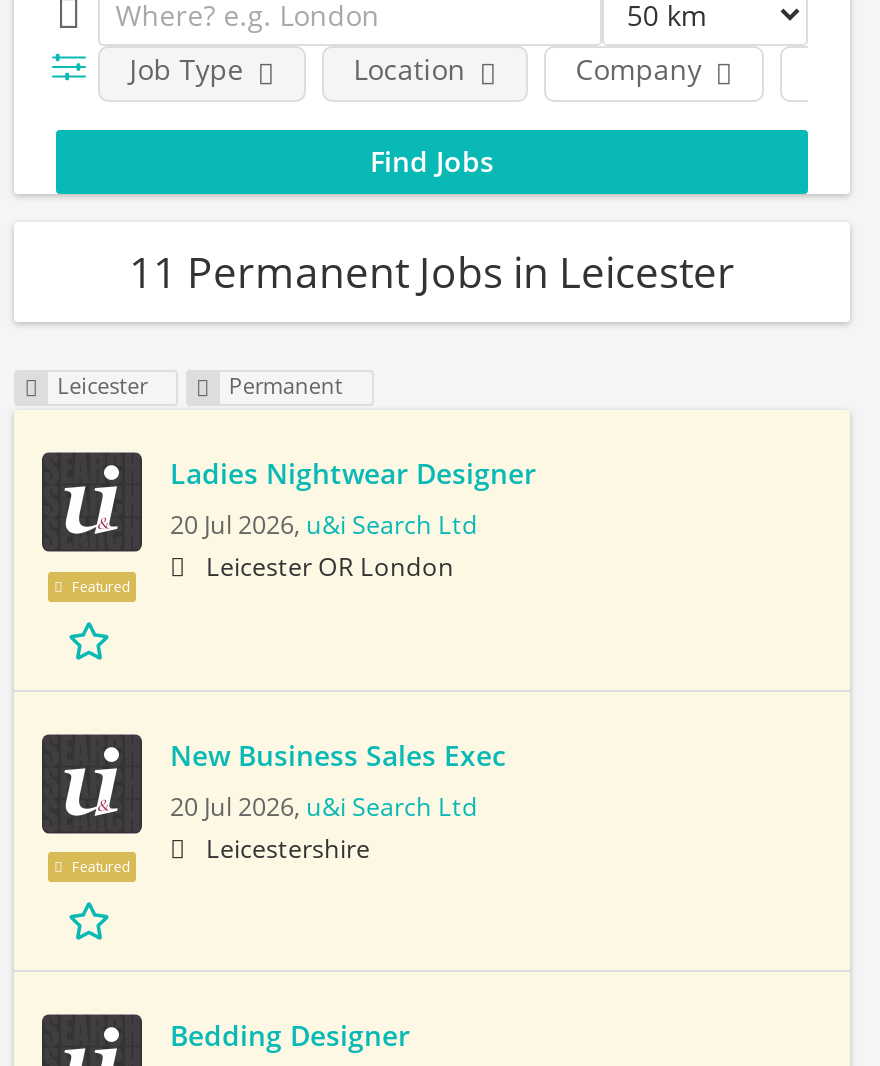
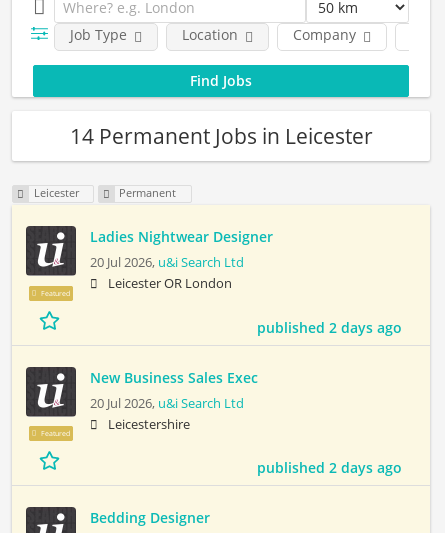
- 11 Permanent Jobs in Leicester
+ 14 Permanent Jobs in Leicester

+ published 2 days ago

+ published 2 days ago
